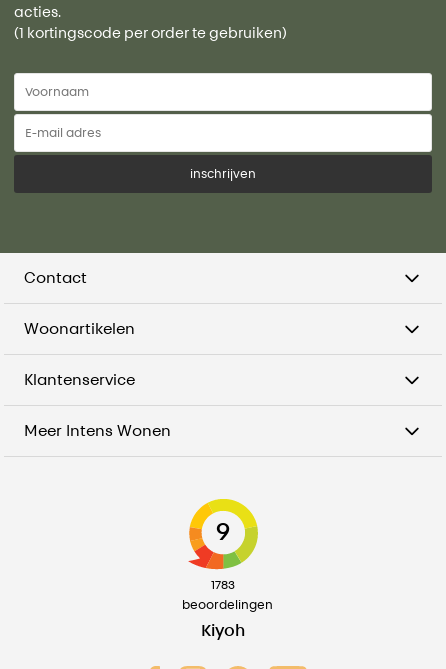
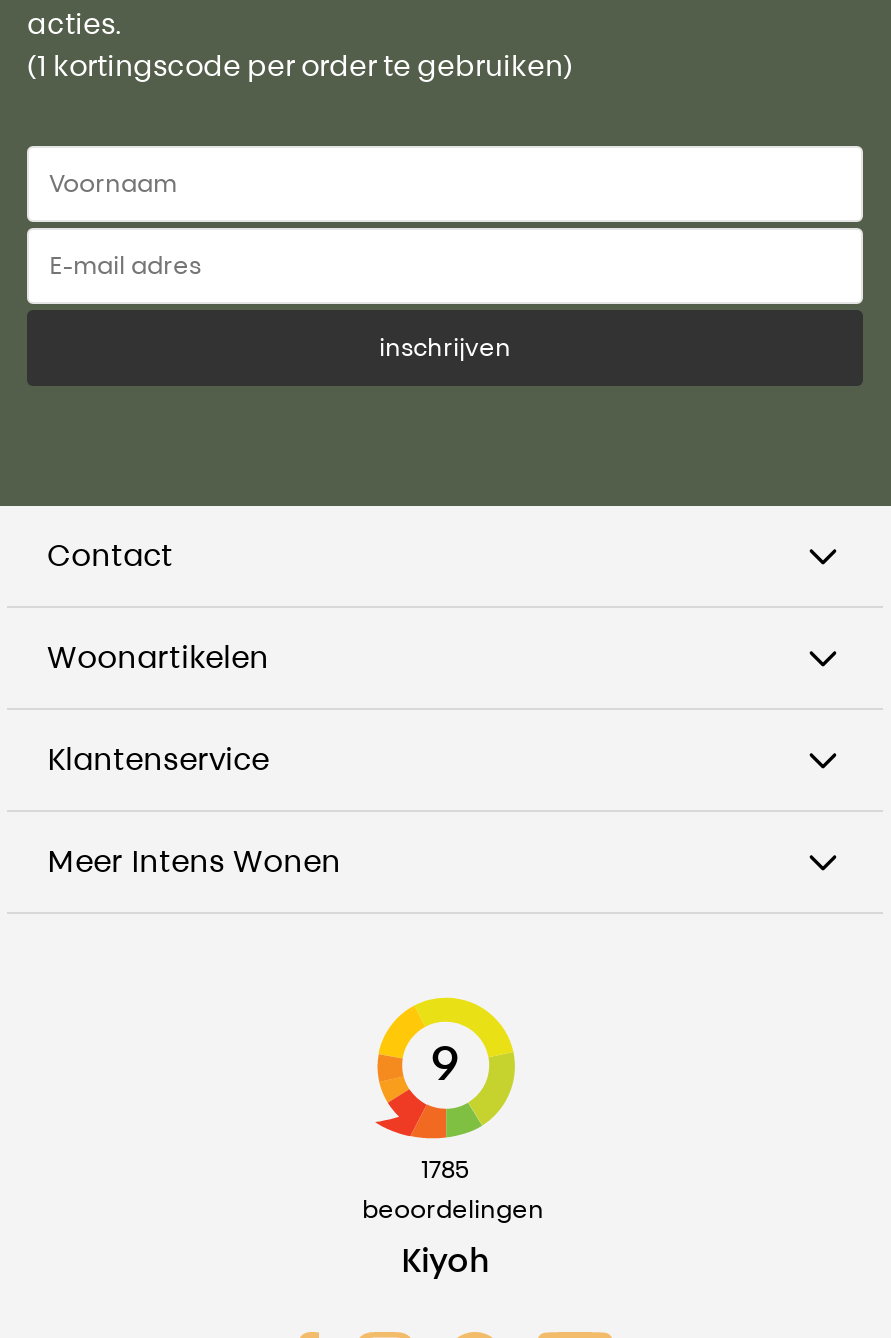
- 1783
+ 1785
